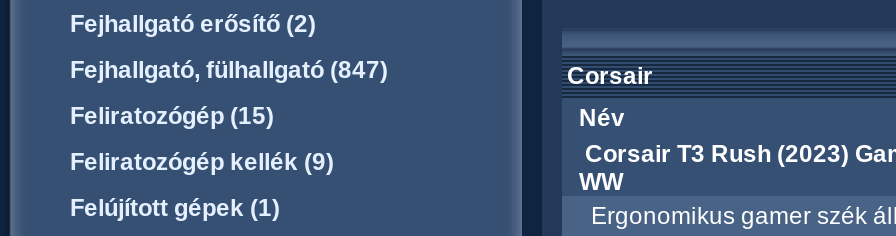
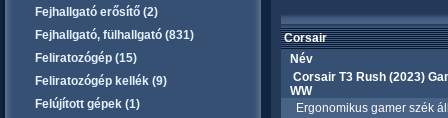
- Fejhallgató, fülhallgató (847)
+ Fejhallgató, fülhallgató (831)
